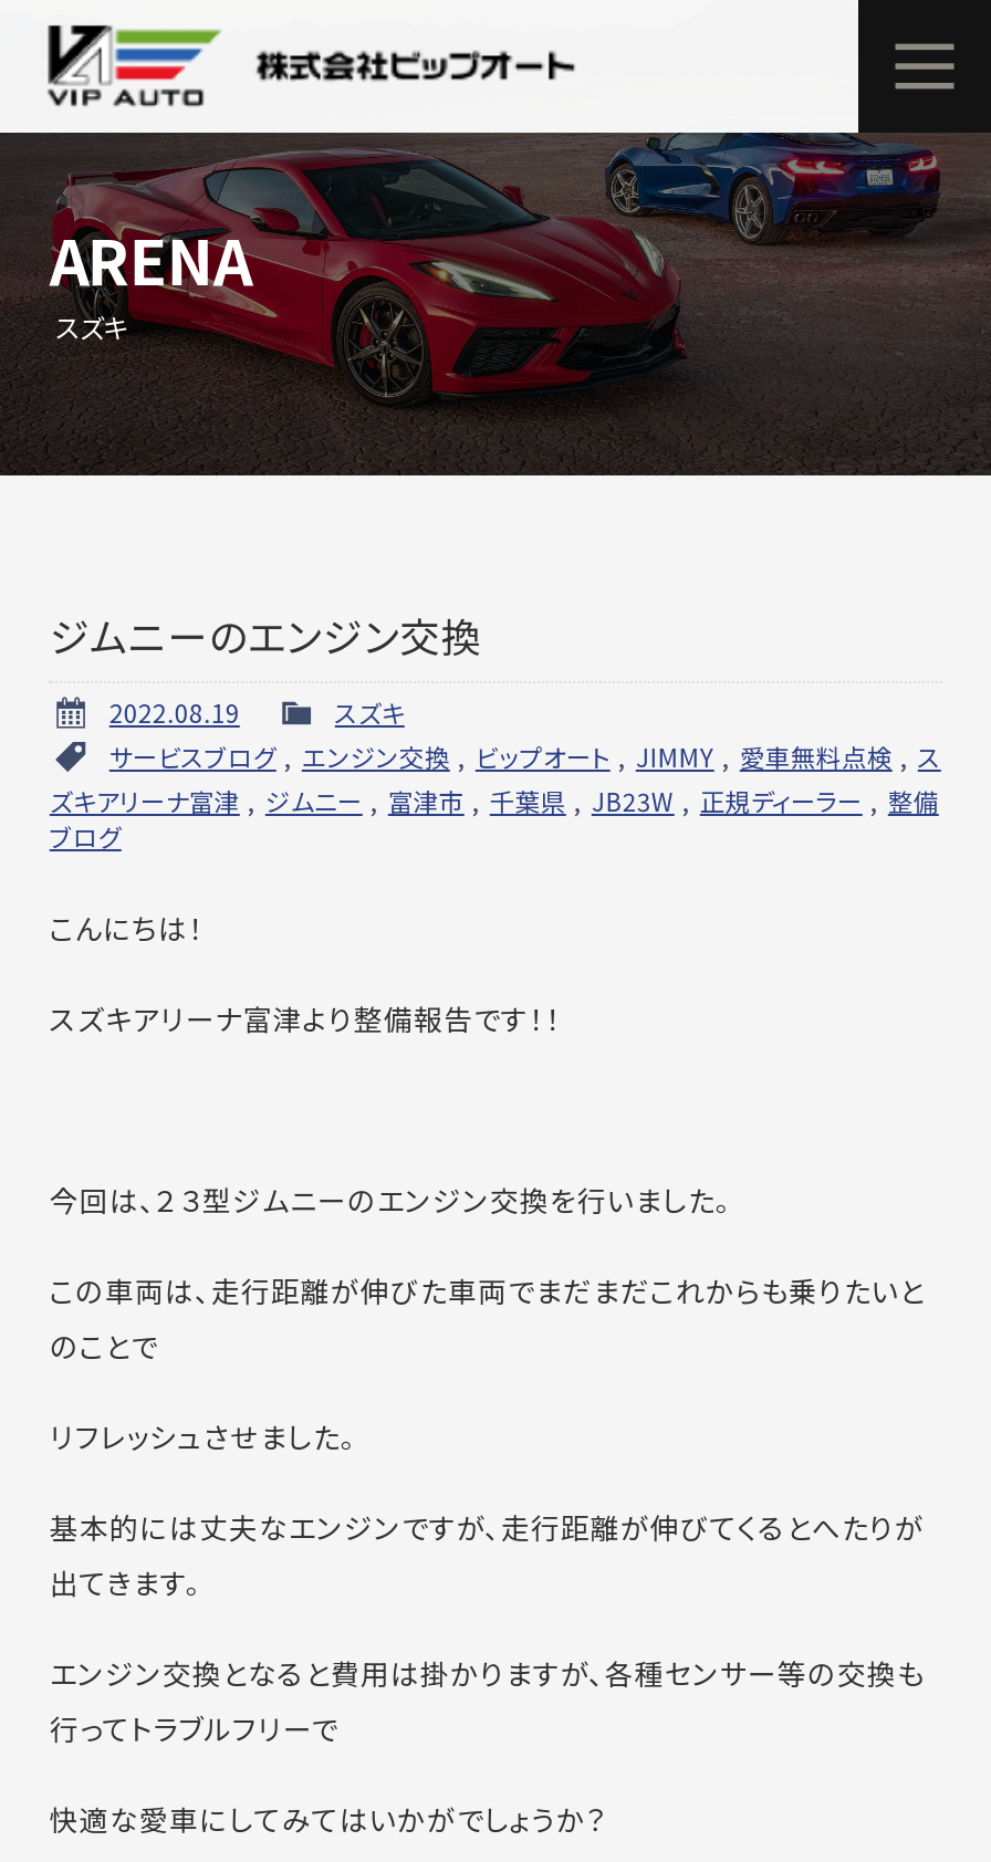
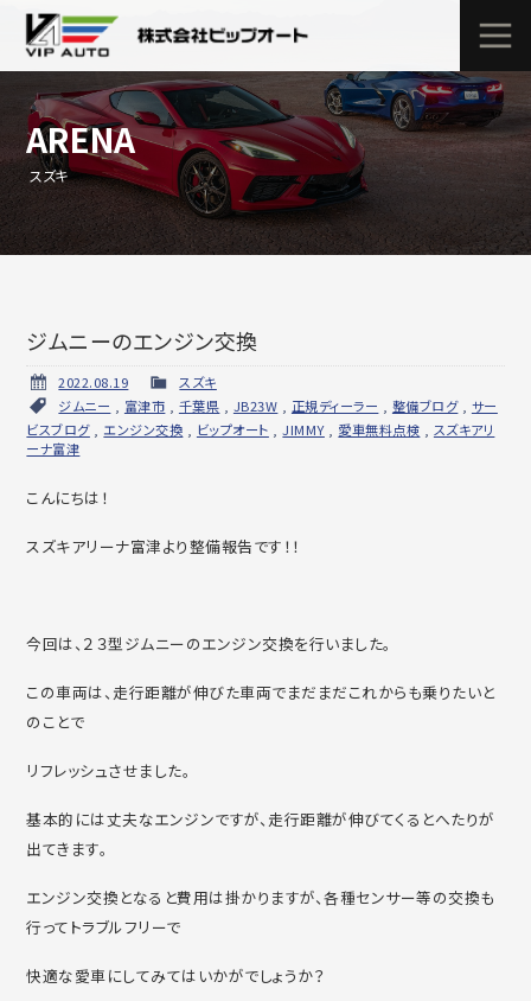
- サービスブログ,エンジン交換,ビップオート, JIMMY,愛車無料点検,ス
- ズキアリーナ富津,ジムニー,富津市,千葉県, JB23W,正規ディーラー,整備
- ブログ
+ ジムニー,富津市,千葉県, JB23W,正規ディーラー,整備ブログ,サー
+ ビスブログ,エンジン交換,ビップオート, JIMMY,愛車無料点検,スズキアリ
+ ーナ富津
